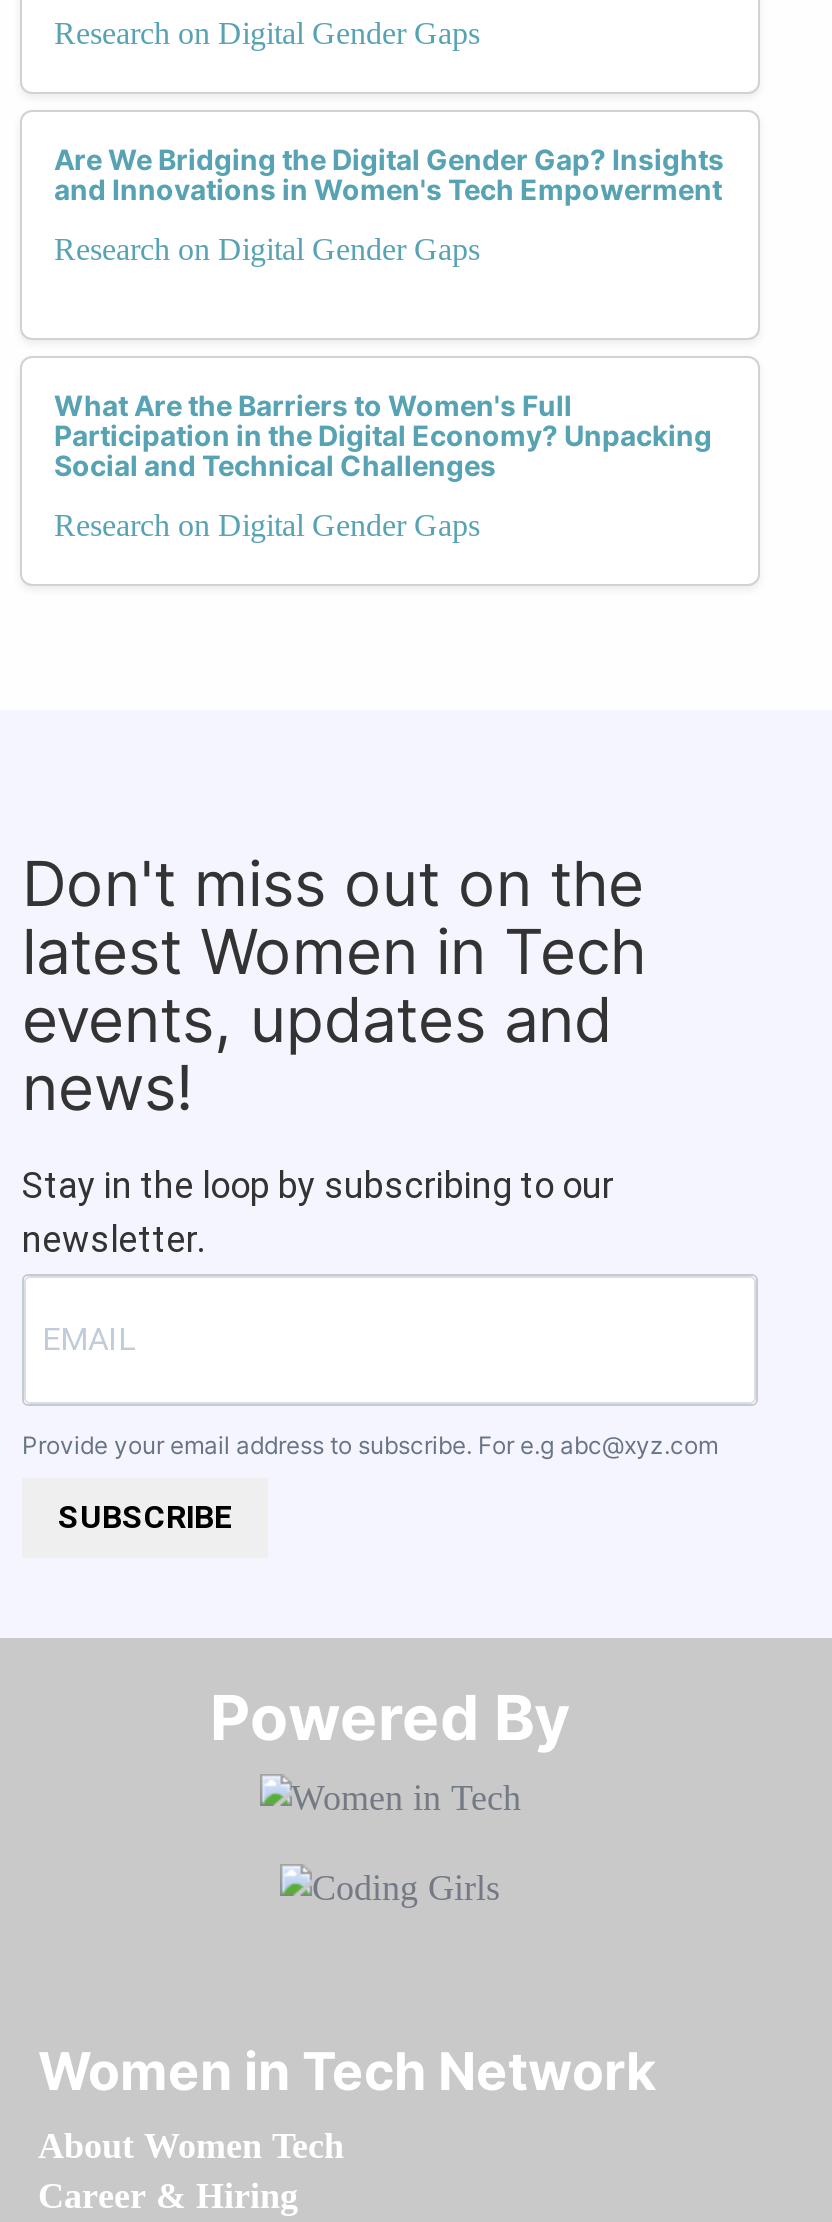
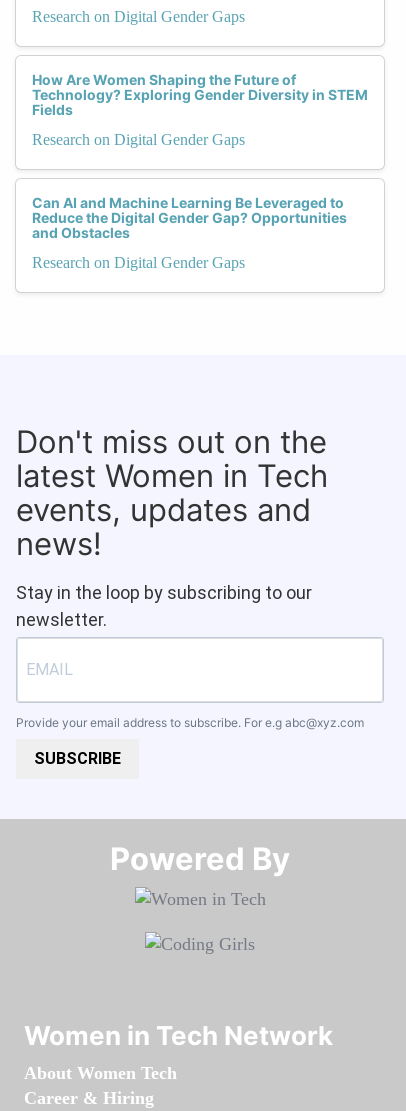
- Are We Bridging the Digital Gender Gap? Insights
- and Innovations in Women's Tech Empowerment
+ How Are Women Shaping the Future of
+ Technology? Exploring Gender Diversity in STEM
+ Fields

- What Are the Barriers to Women's Full
- Participation in the Digital Economy? Unpacking
- Social and Technical Challenges
+ Can AI and Machine Learning Be Leveraged to
+ Reduce the Digital Gender Gap? Opportunities
+ and Obstacles
